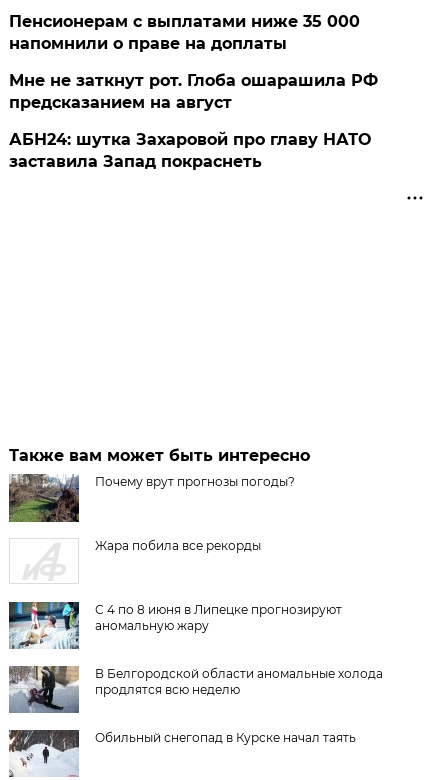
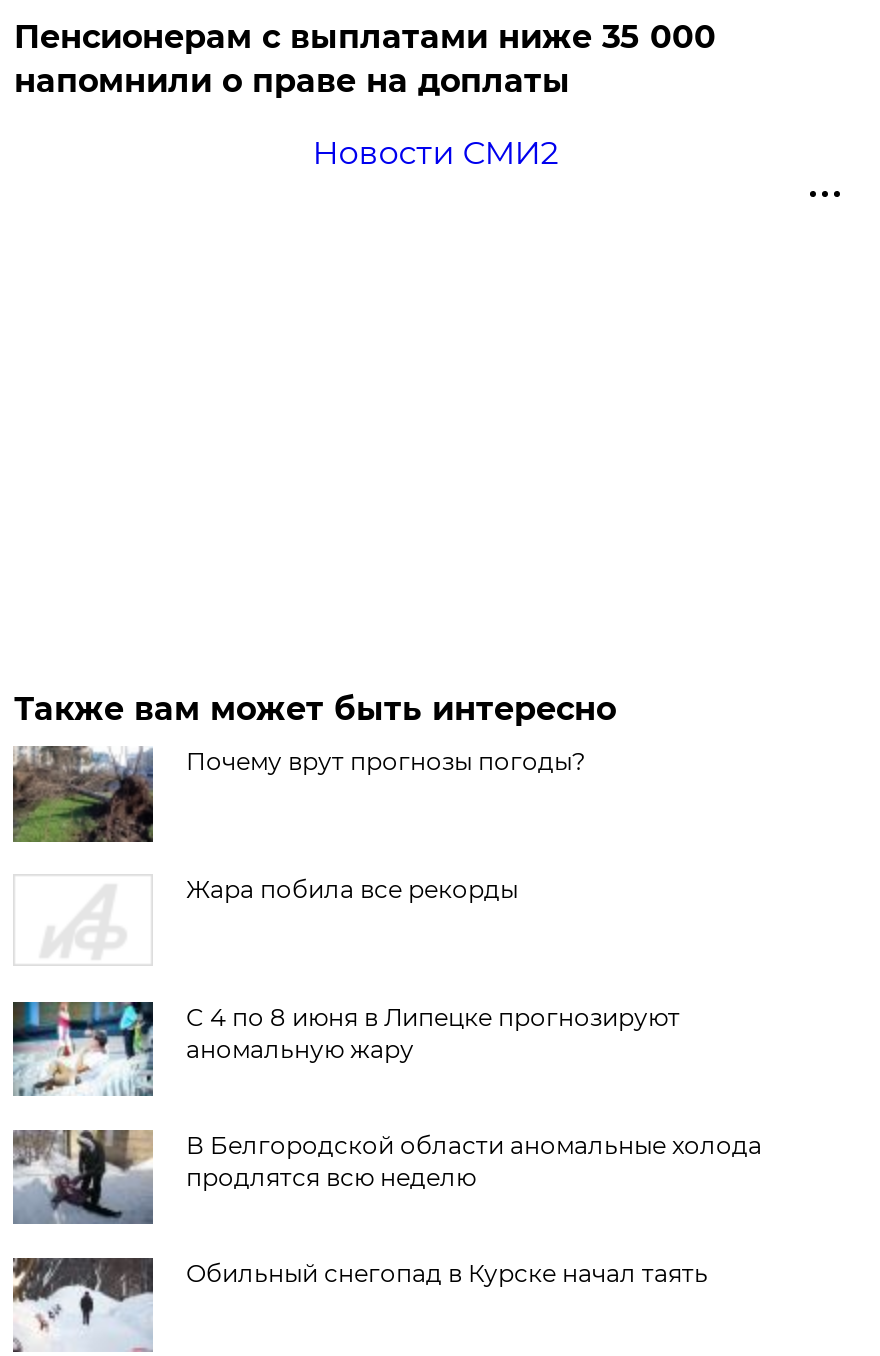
- Мне не заткнут рот. Глоба ошарашила РФ
- предсказанием на август
- АБН24: шутка Захаровой про главу НАТО
- заставила Запад покраснеть
+ Новости СМИ2
